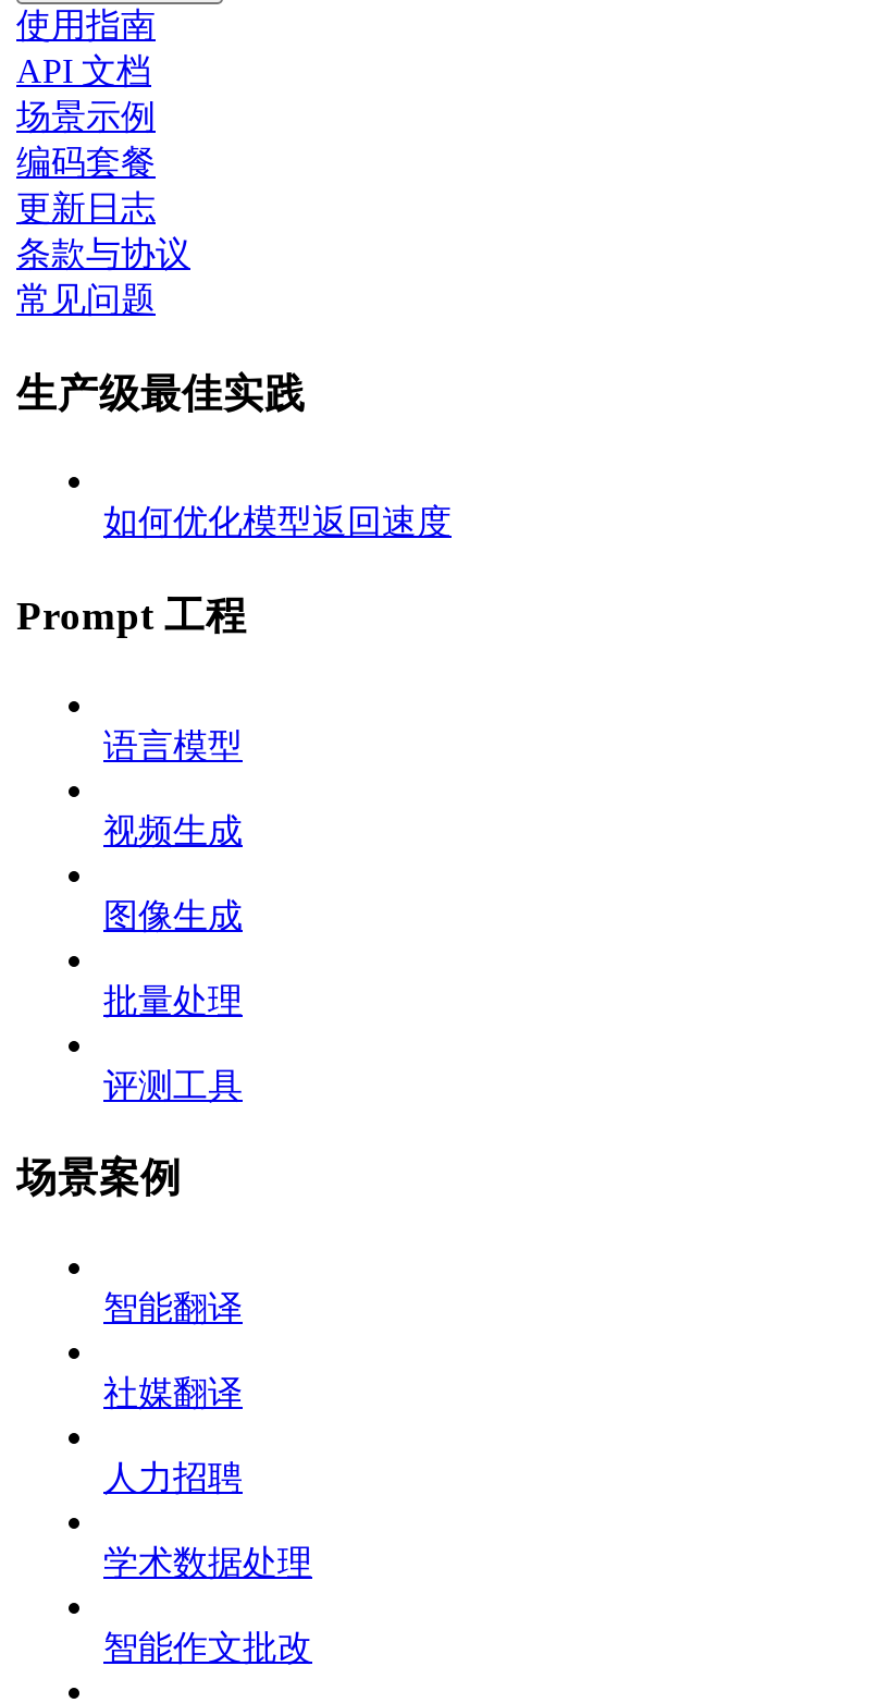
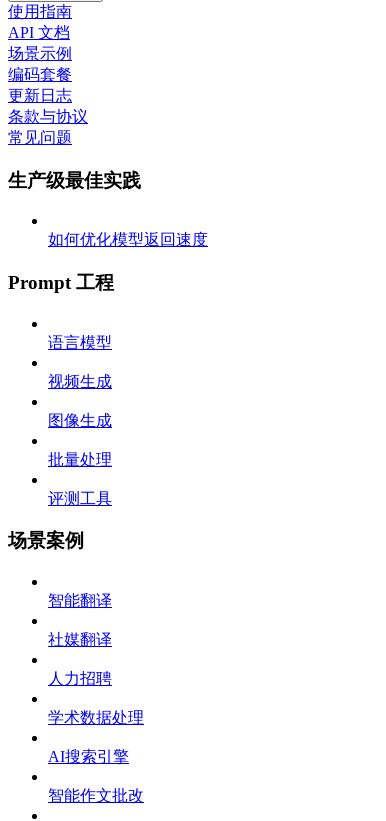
+ AI搜索引擎
